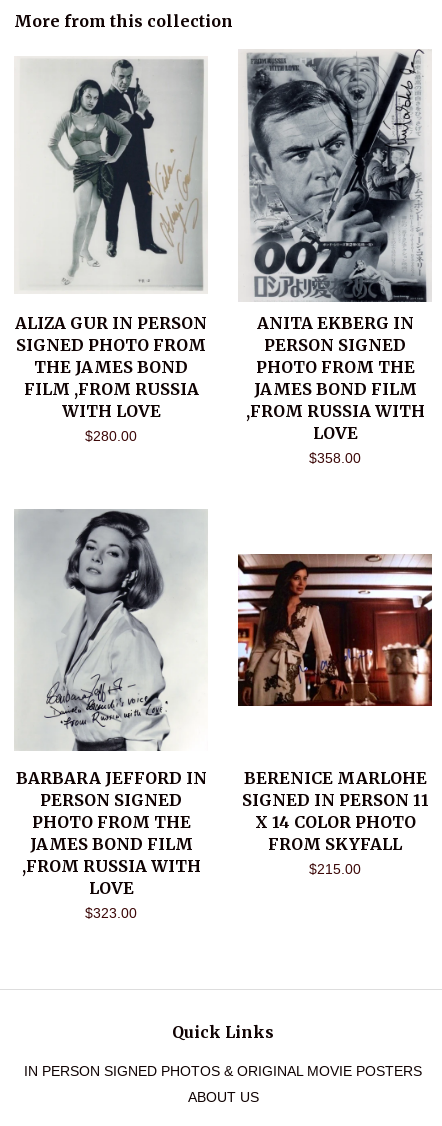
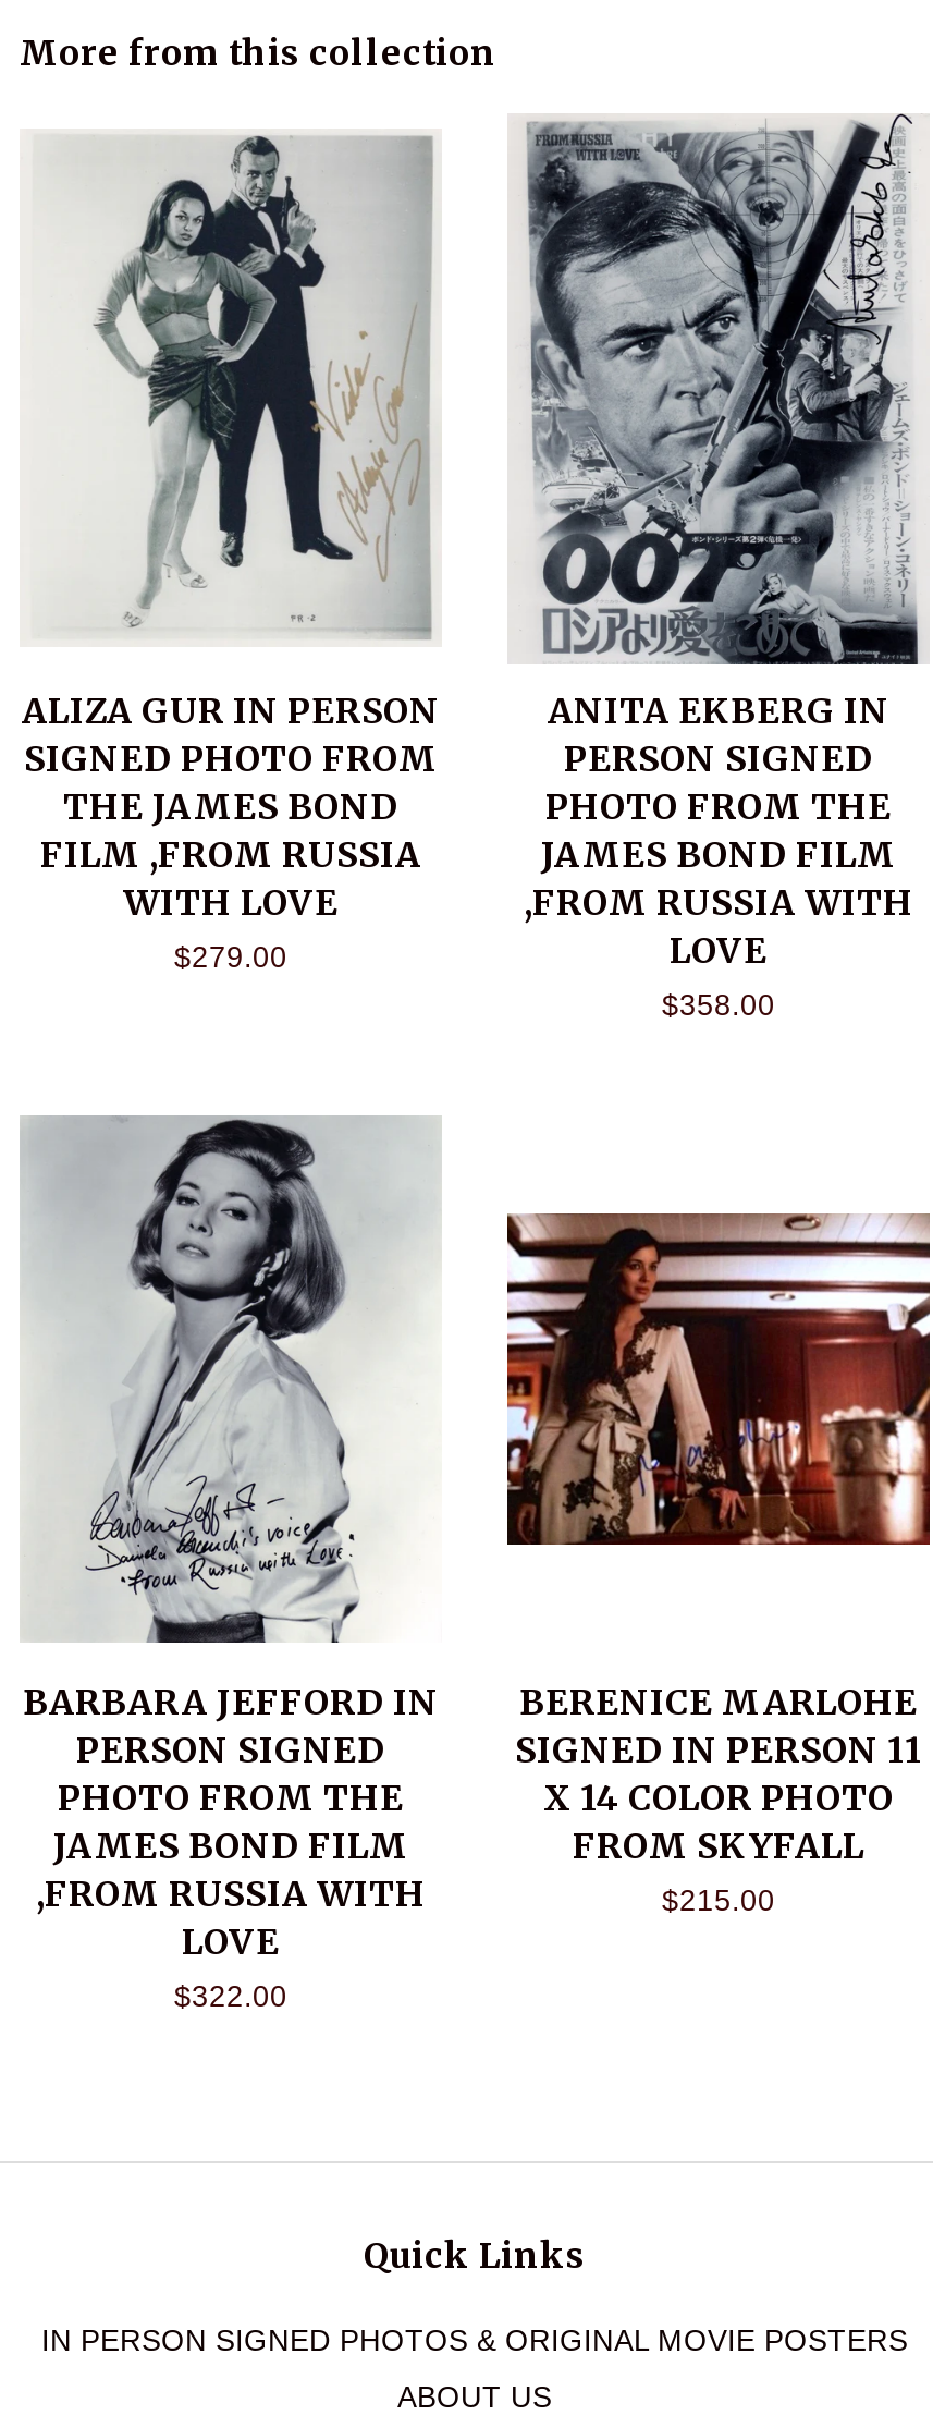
- $280.00
+ $279.00

- $323.00
+ $322.00
